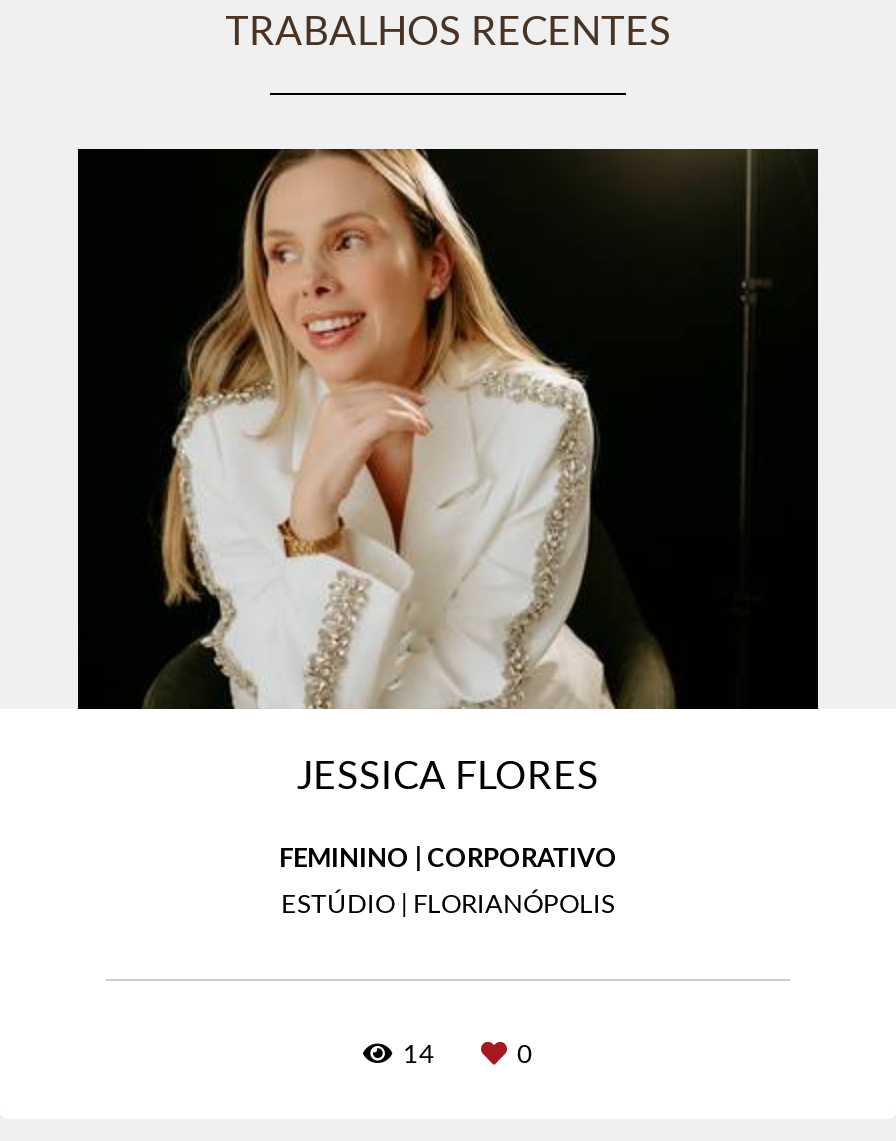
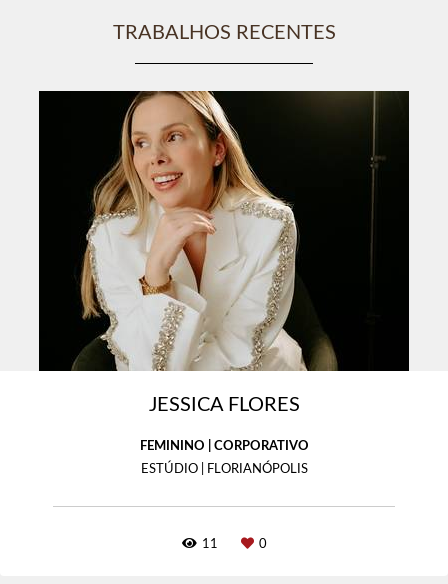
- 14
+ 11
